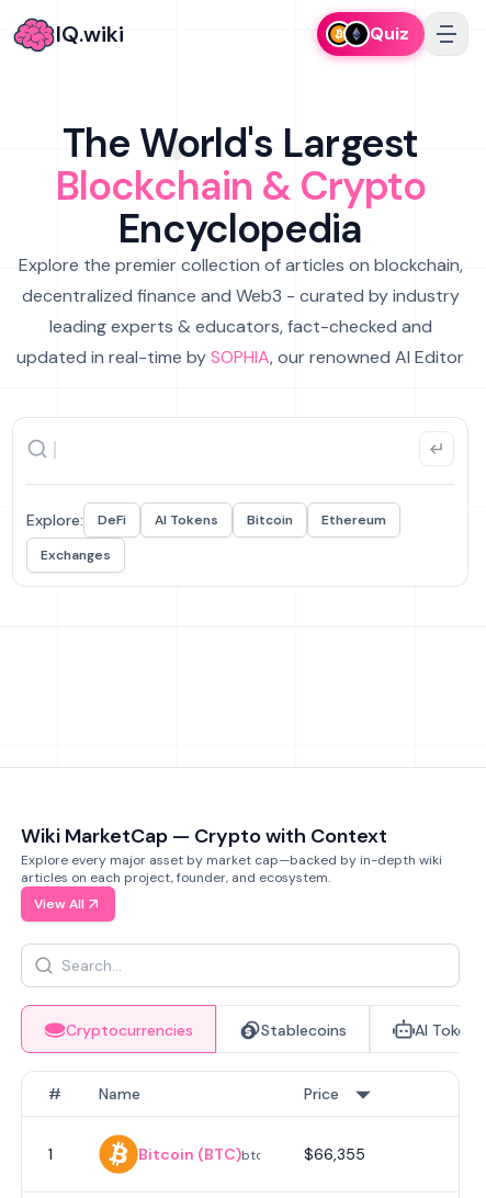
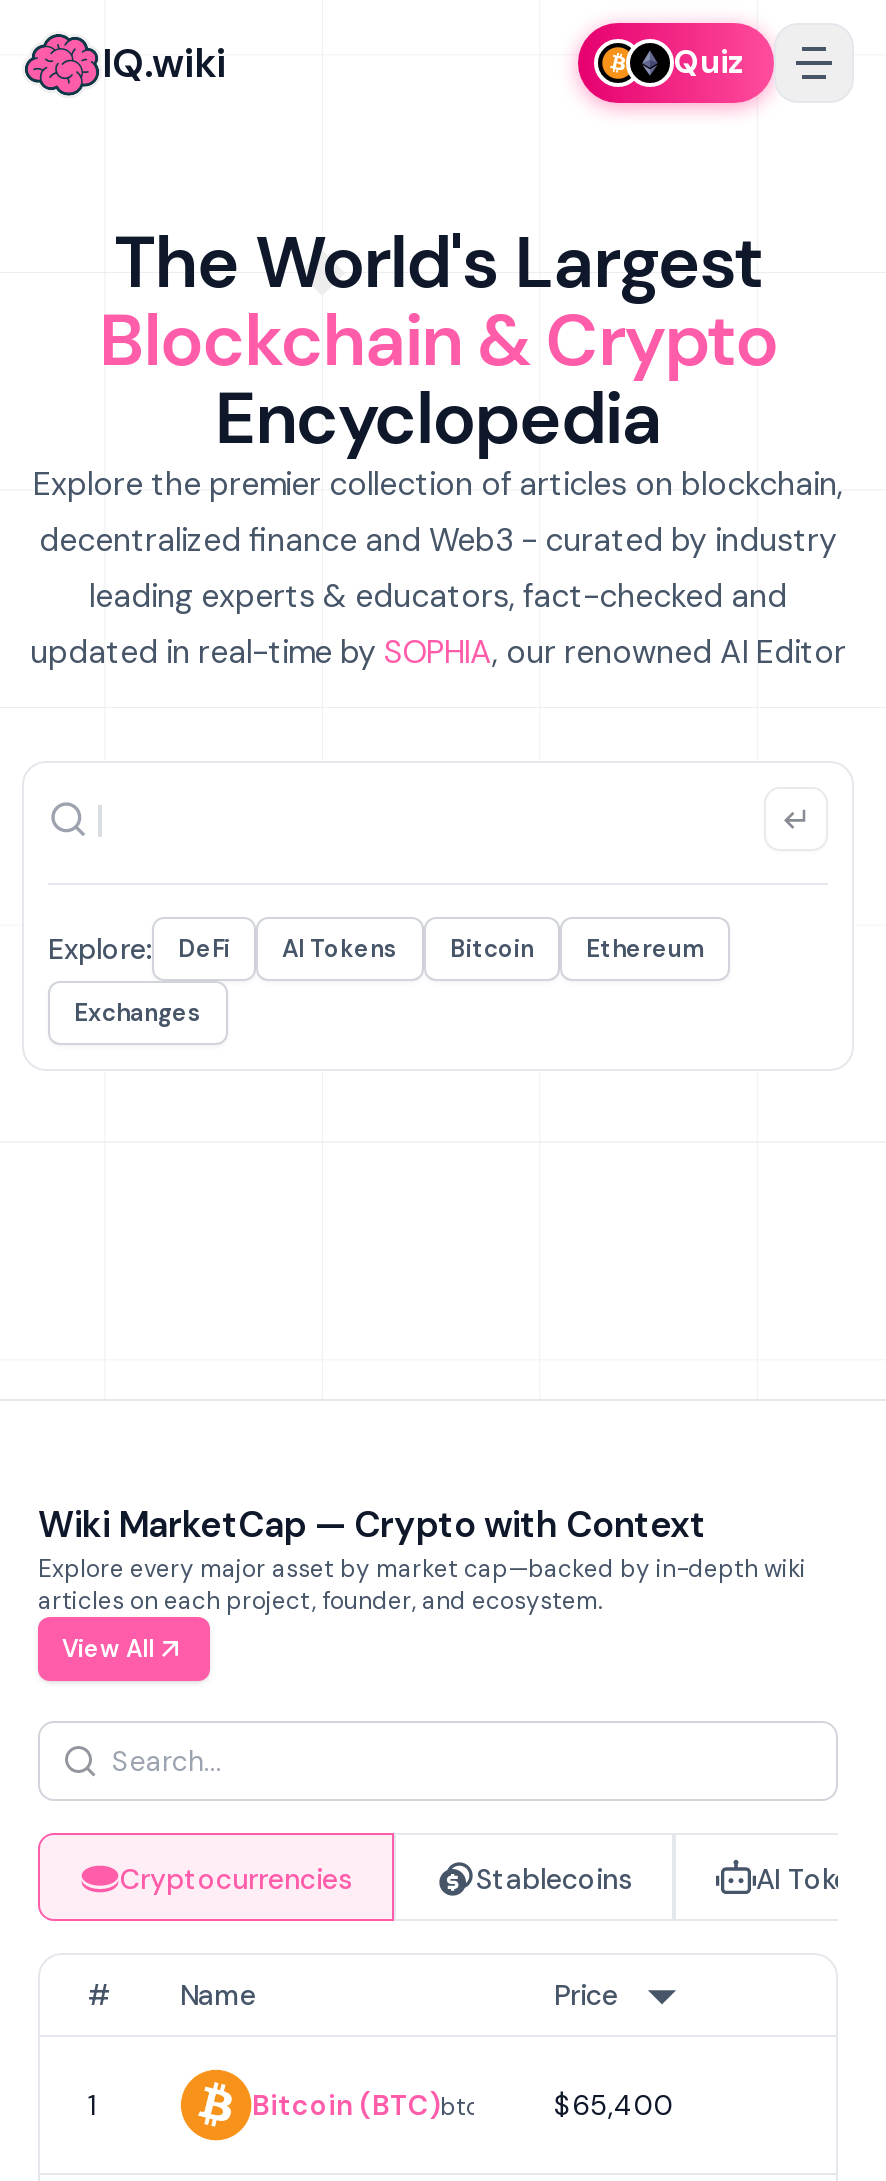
- $66,355
+ $65,400
